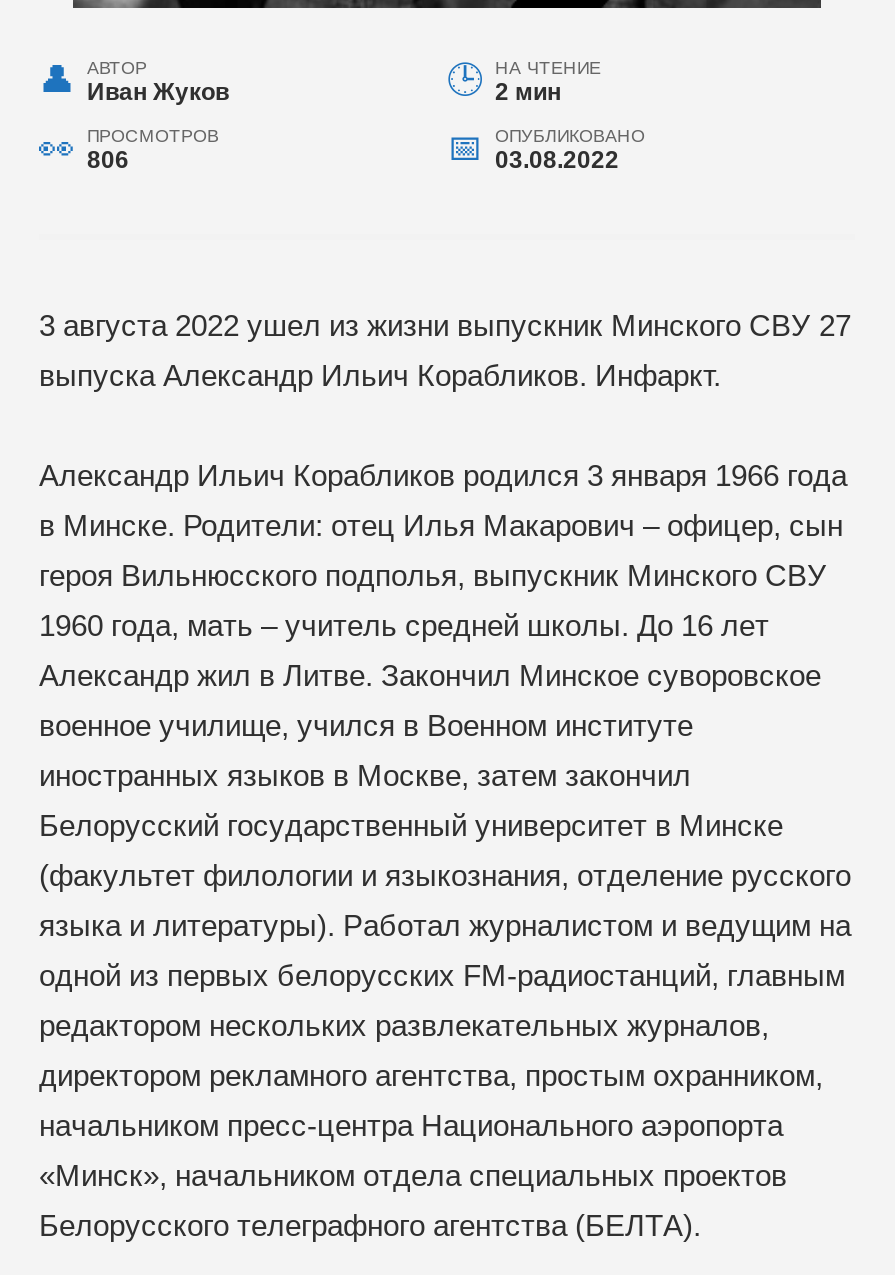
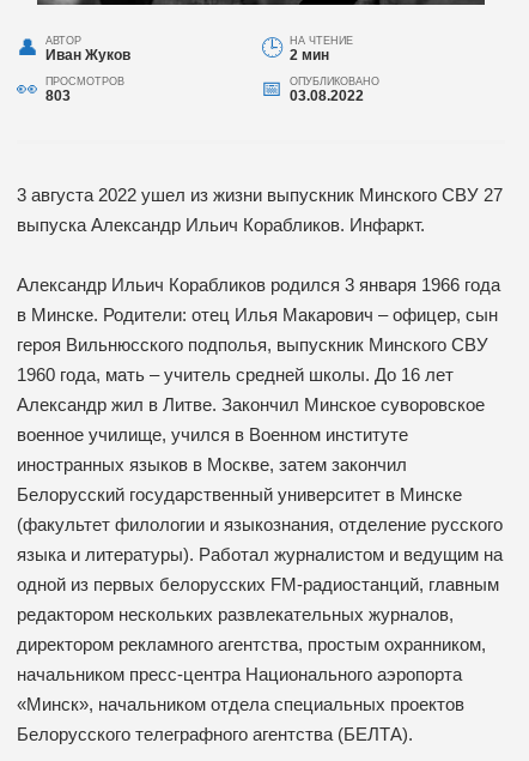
- 806
+ 803
